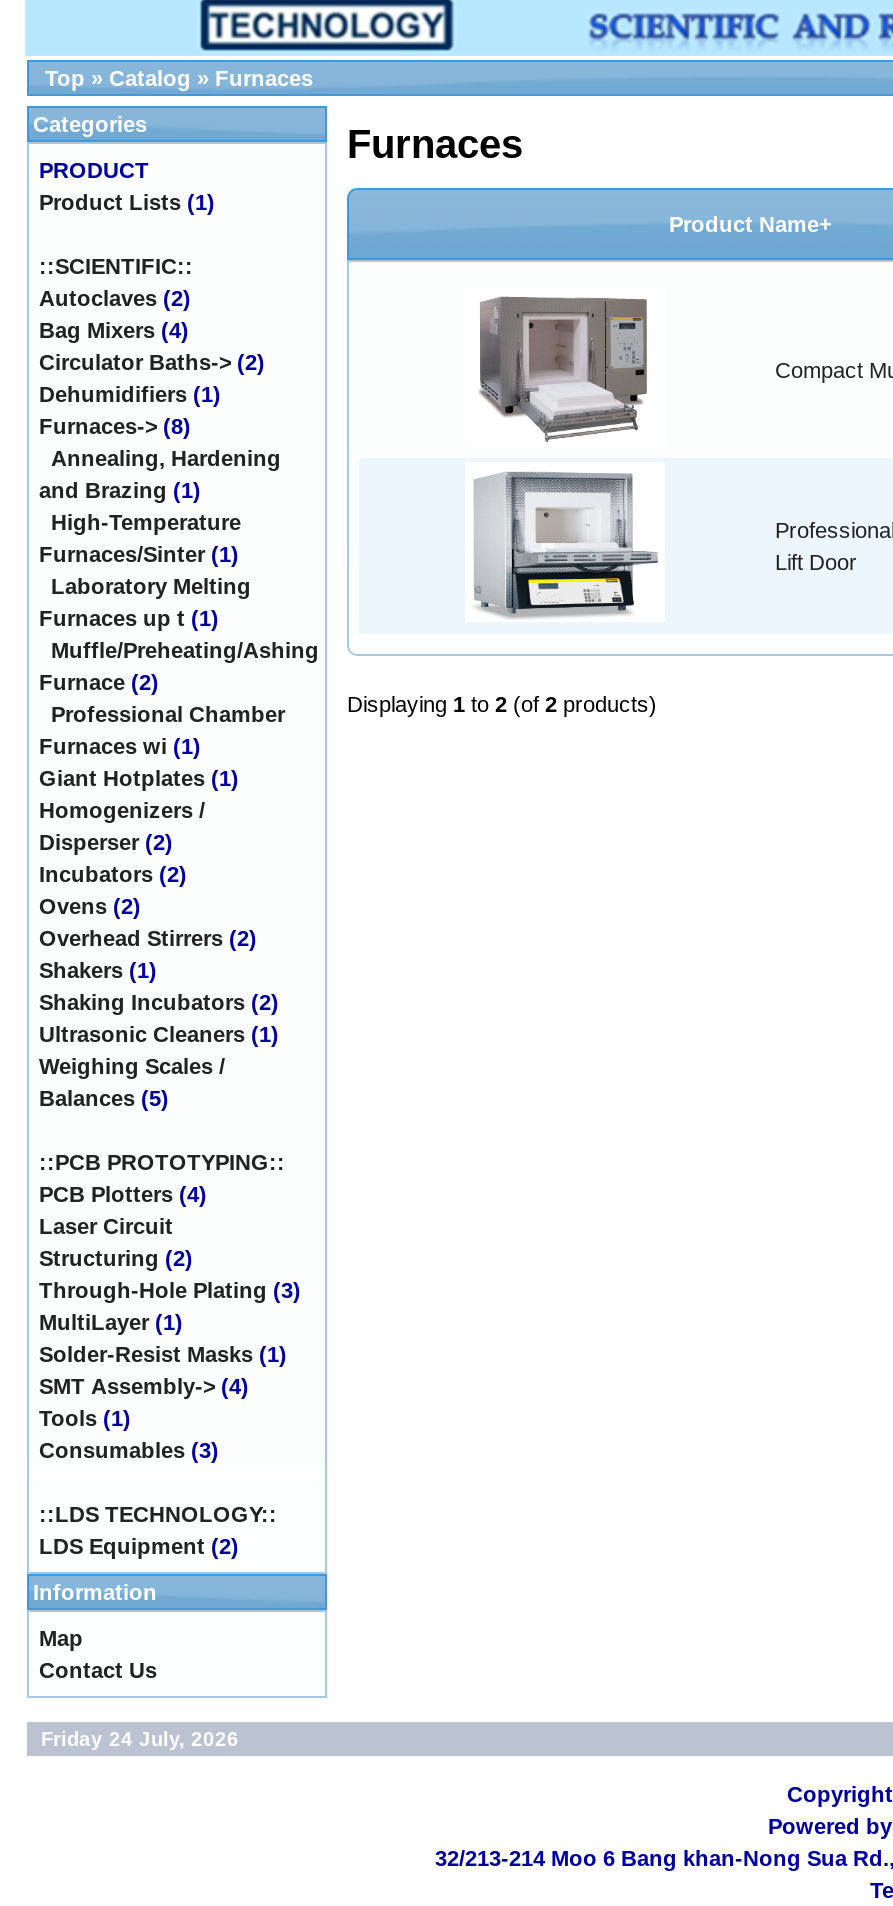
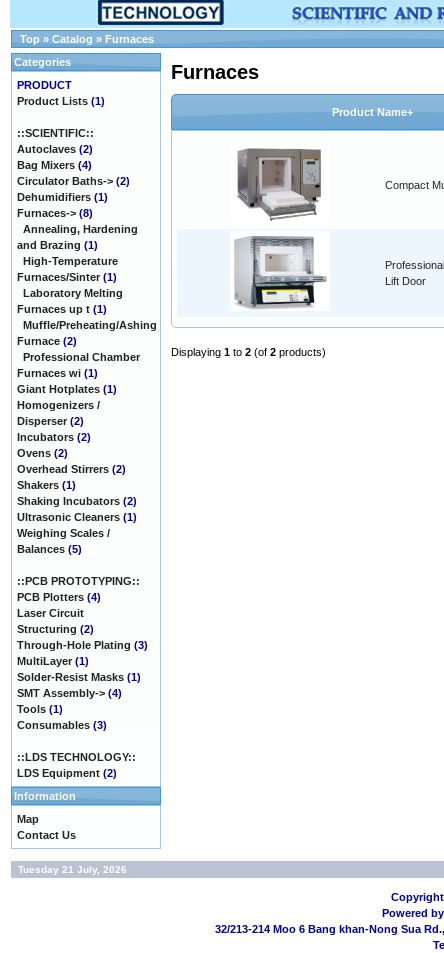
- Friday 24 July, 2026
+ Tuesday 21 July, 2026
